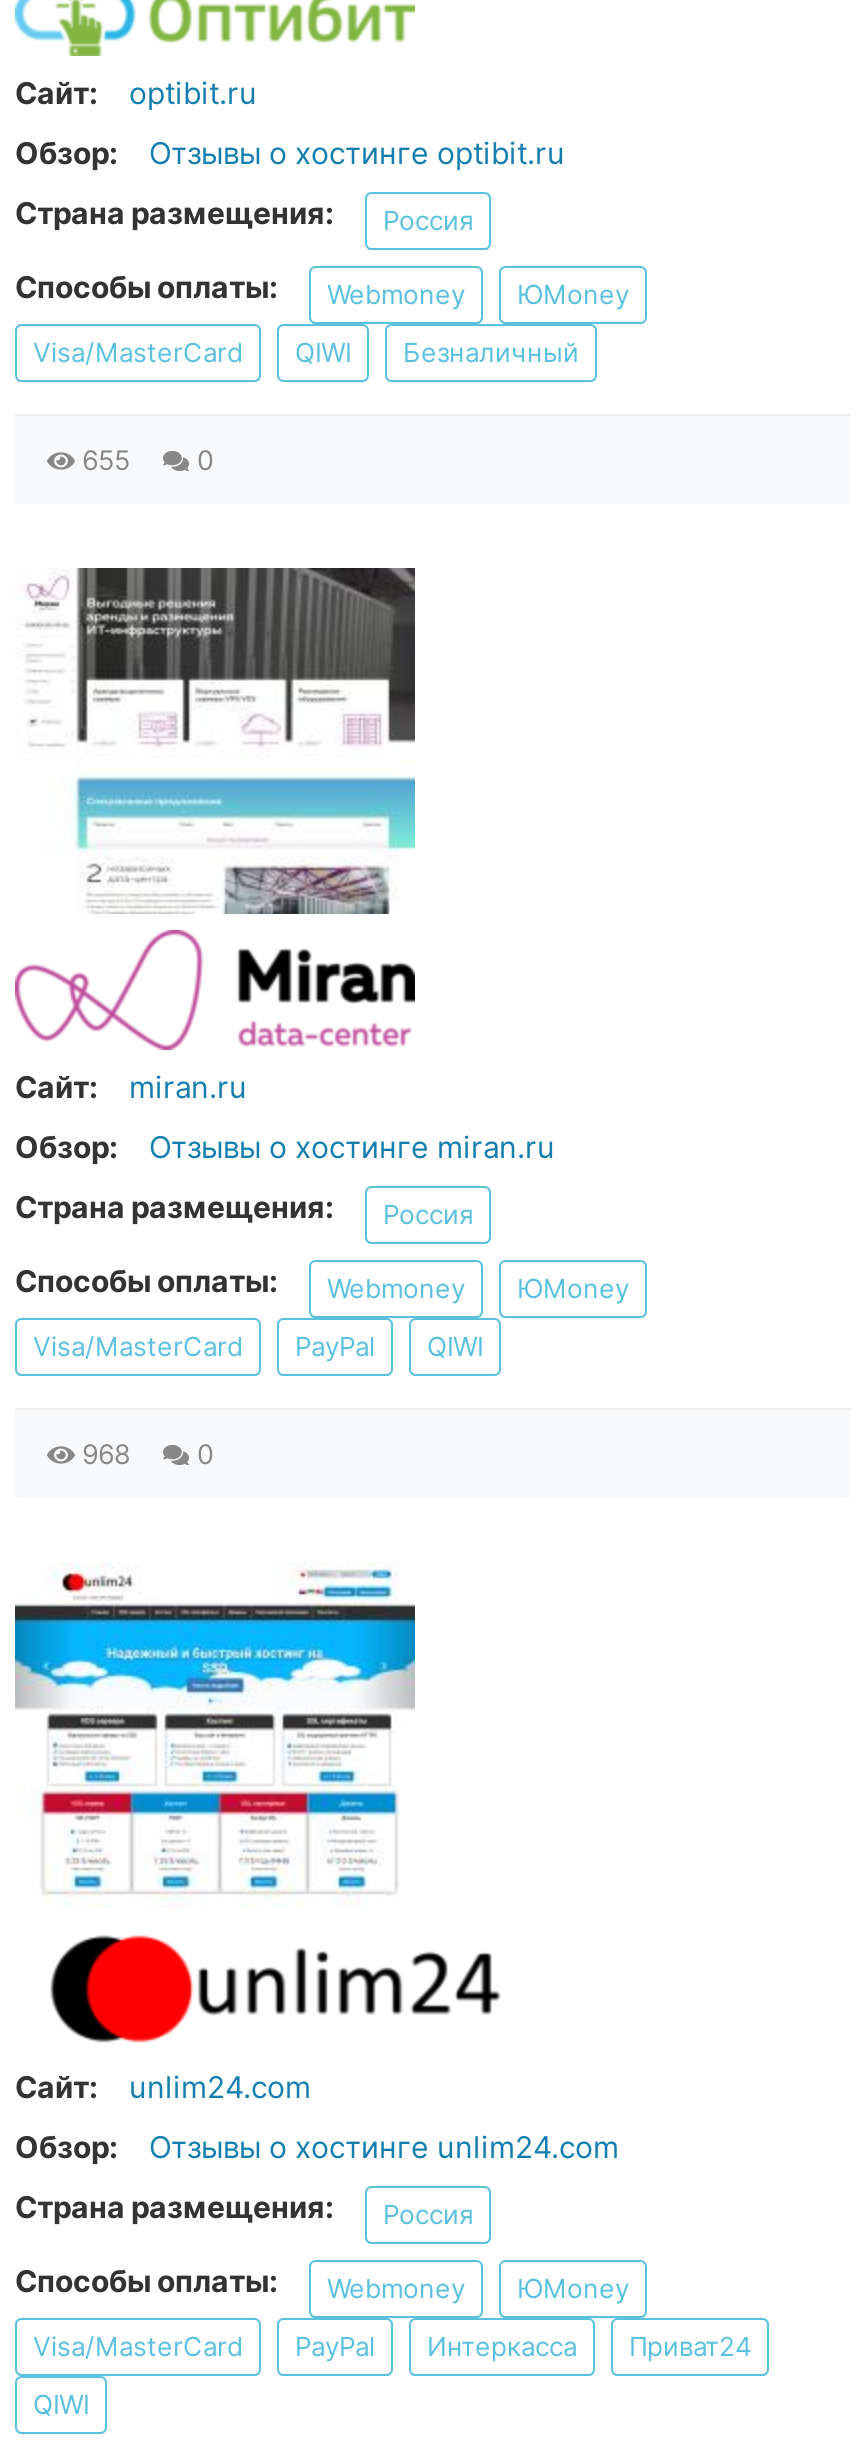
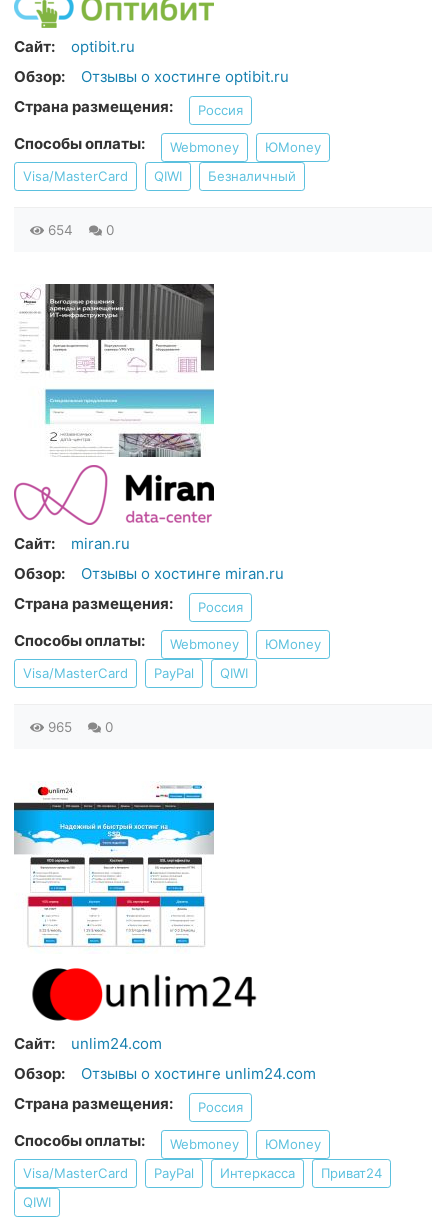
- 655
+ 654

- 968
+ 965
